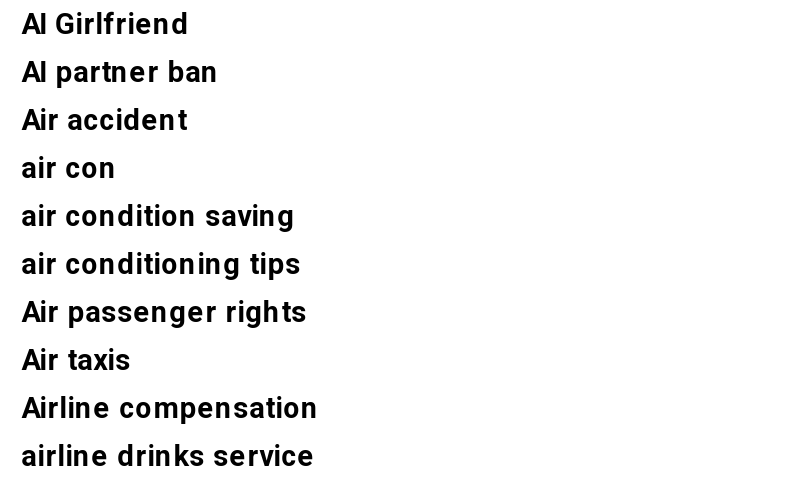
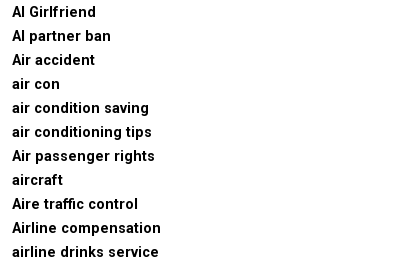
- Air taxis
+ aircraft
+ Aire traffic control
